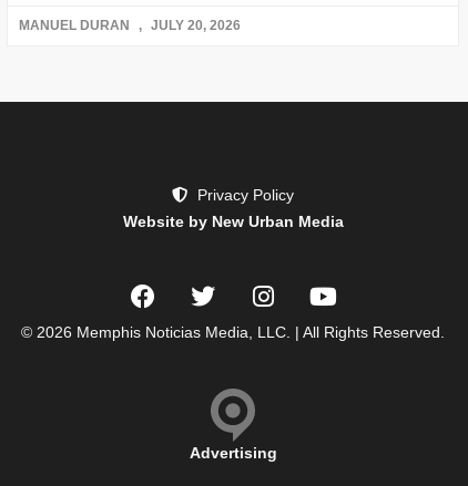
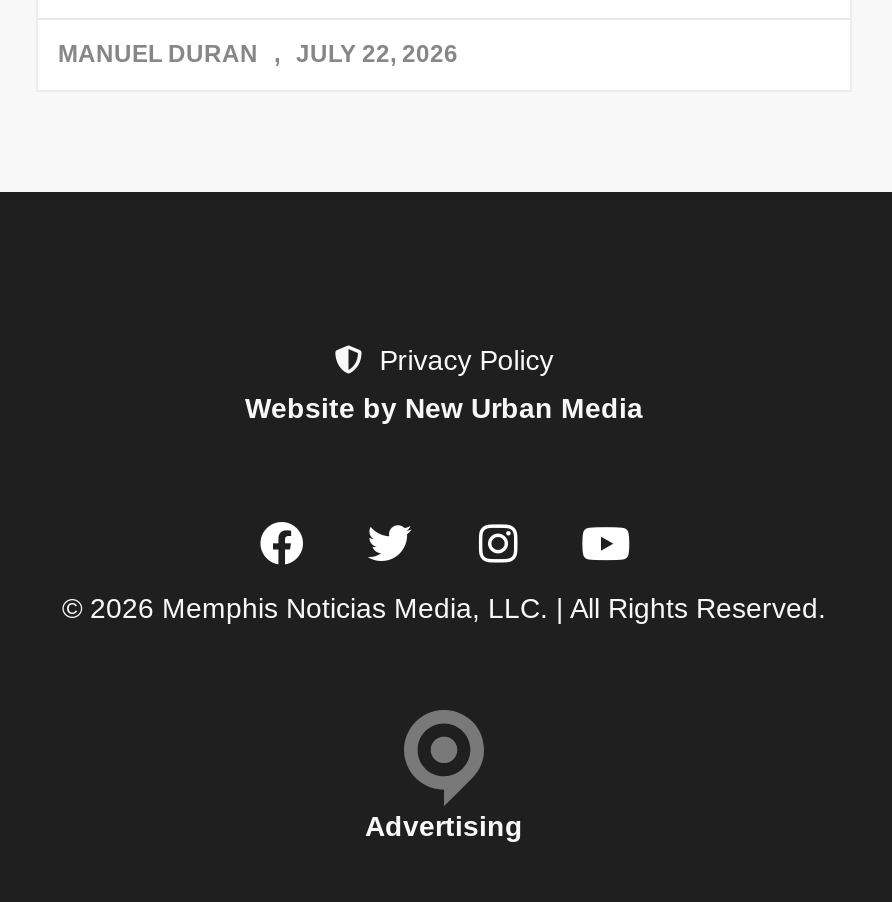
- MANUEL DURAN JULY 20, 2026
+ MANUEL DURAN JULY 22, 2026
